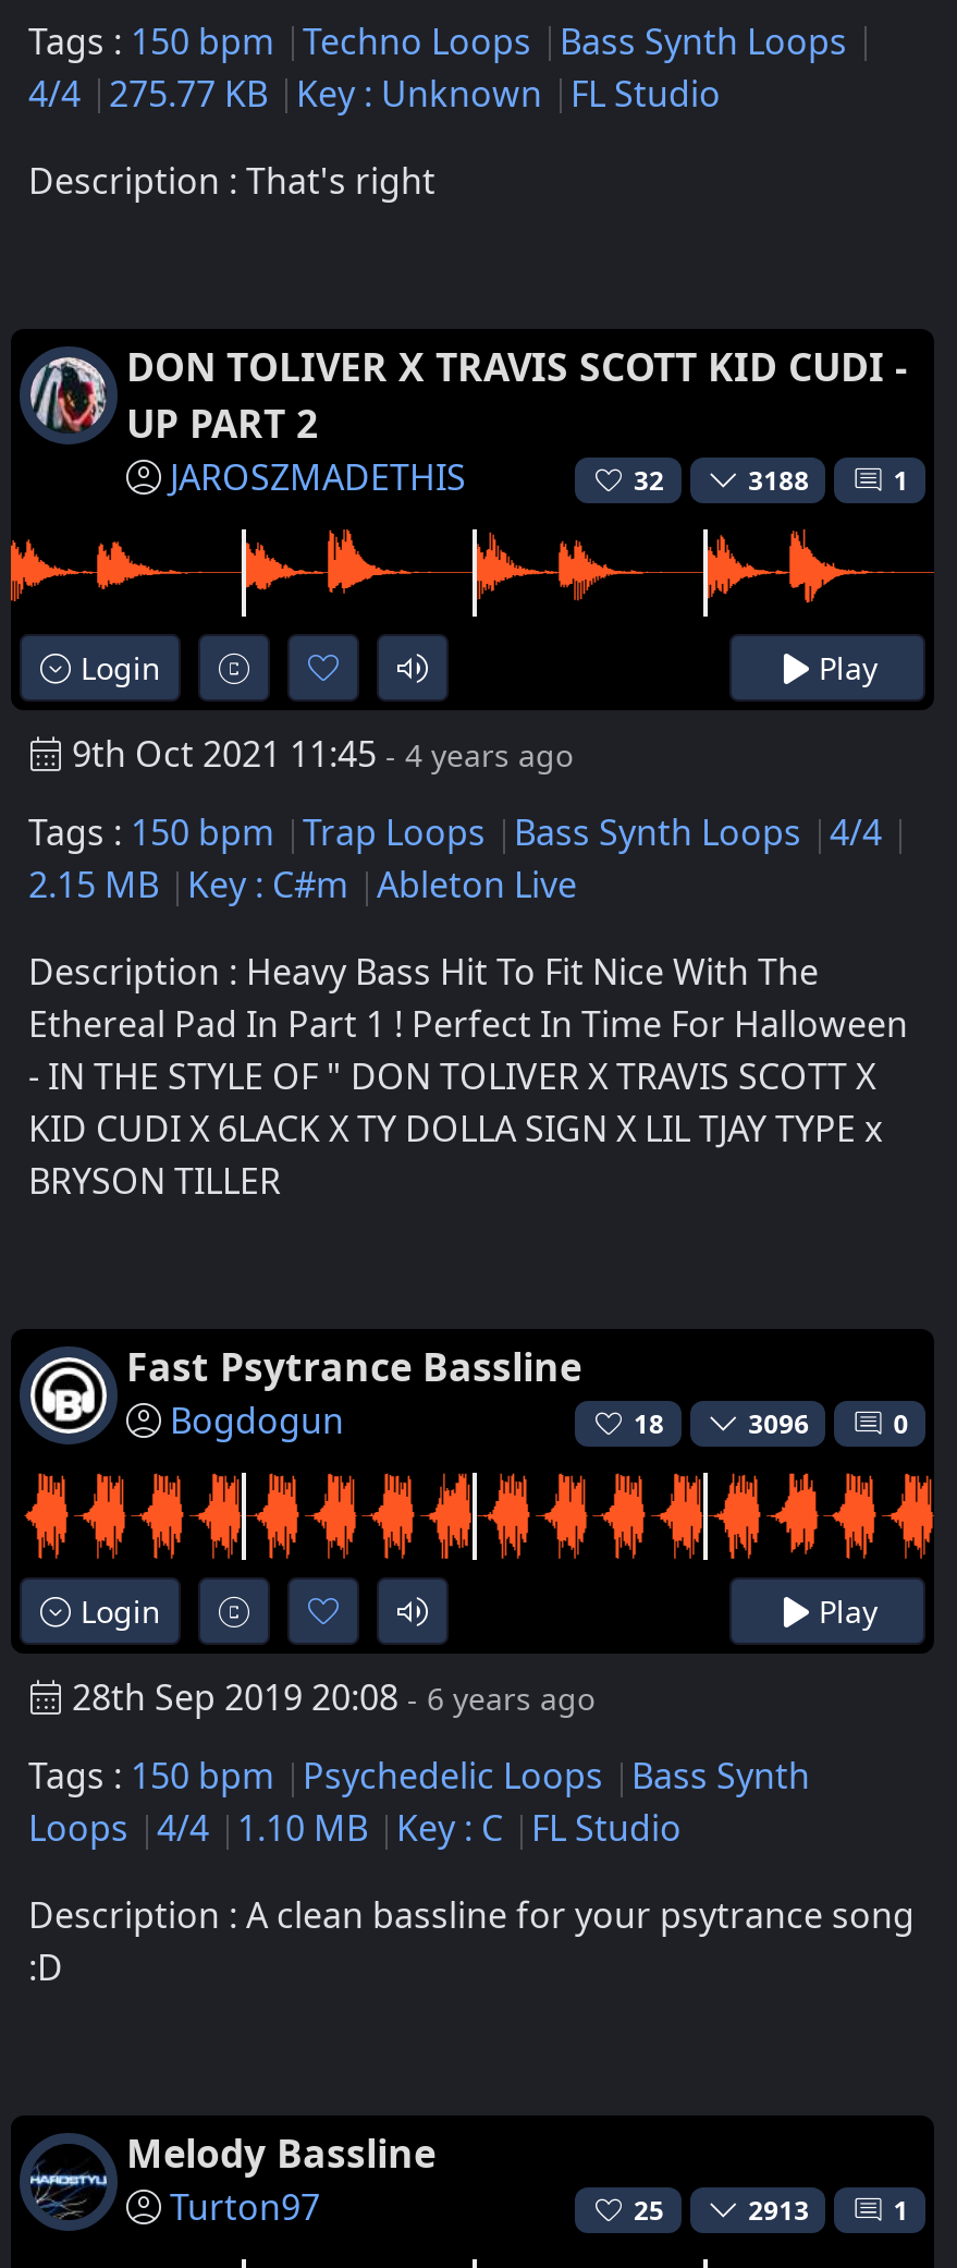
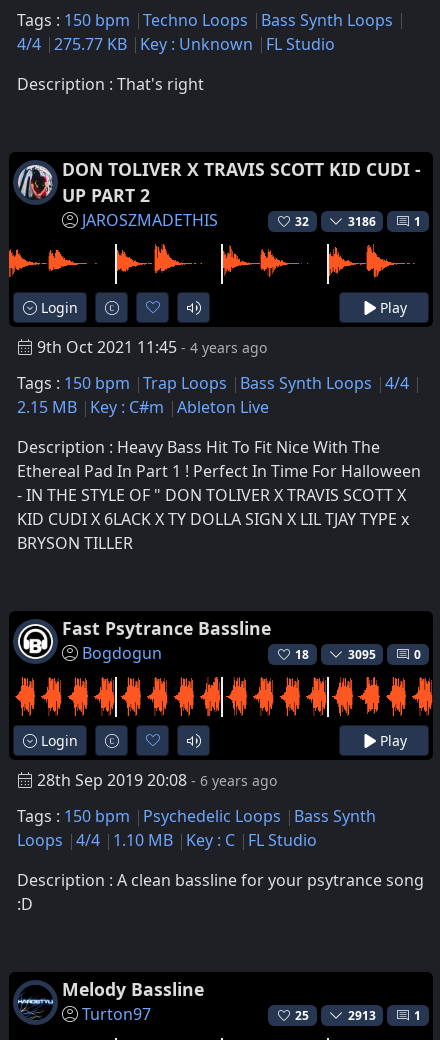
- 3188
+ 3186

- 3096
+ 3095
